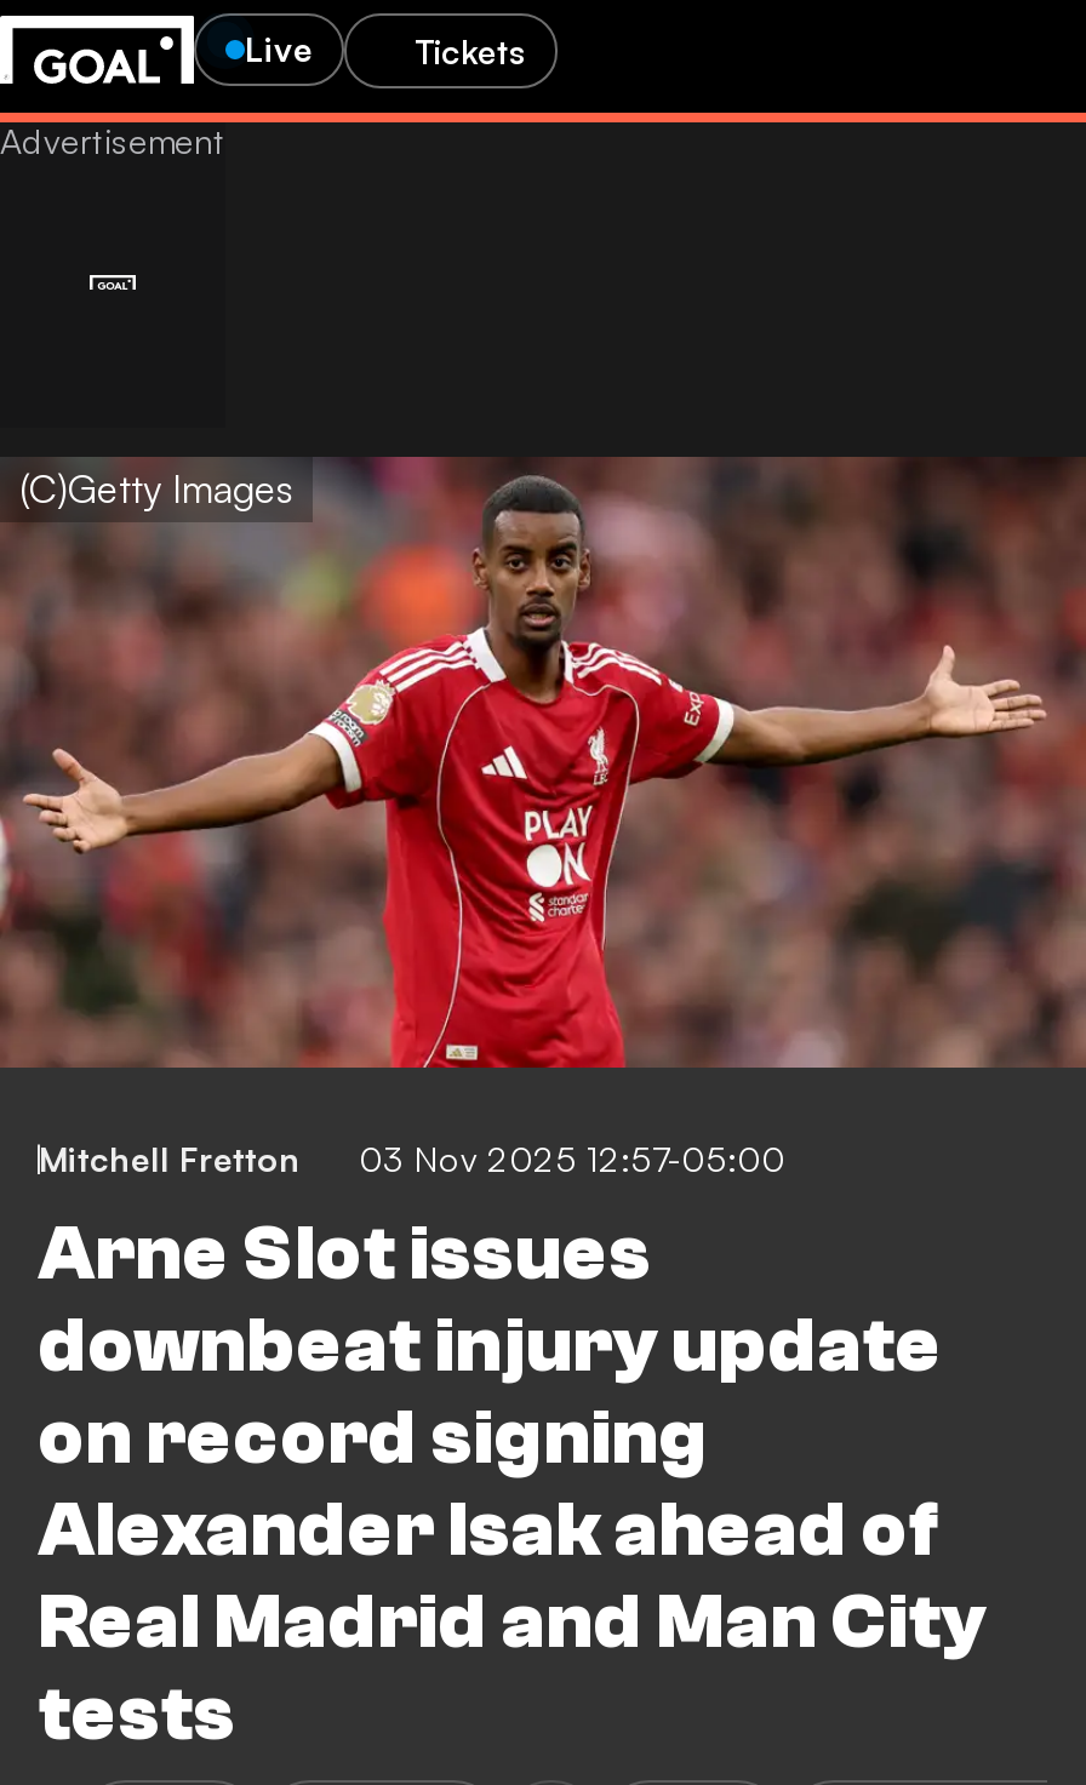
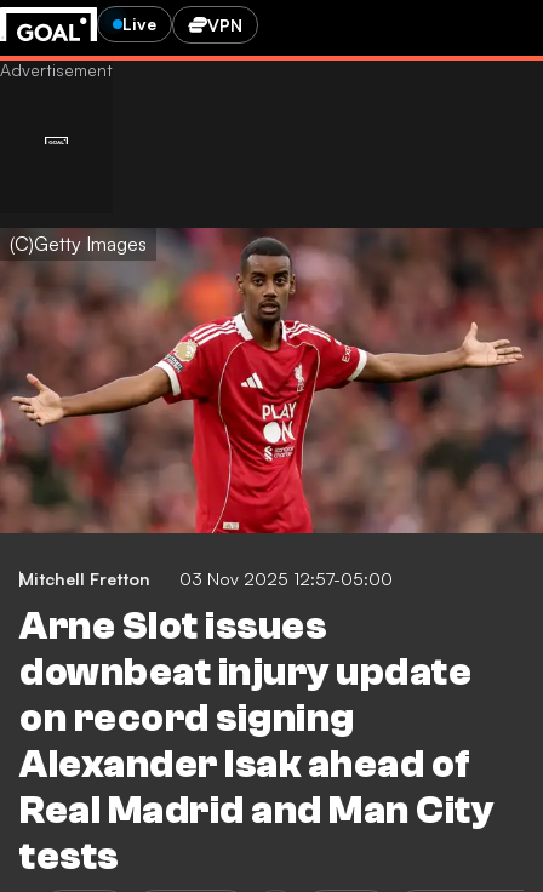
- Tickets
+ VPN
